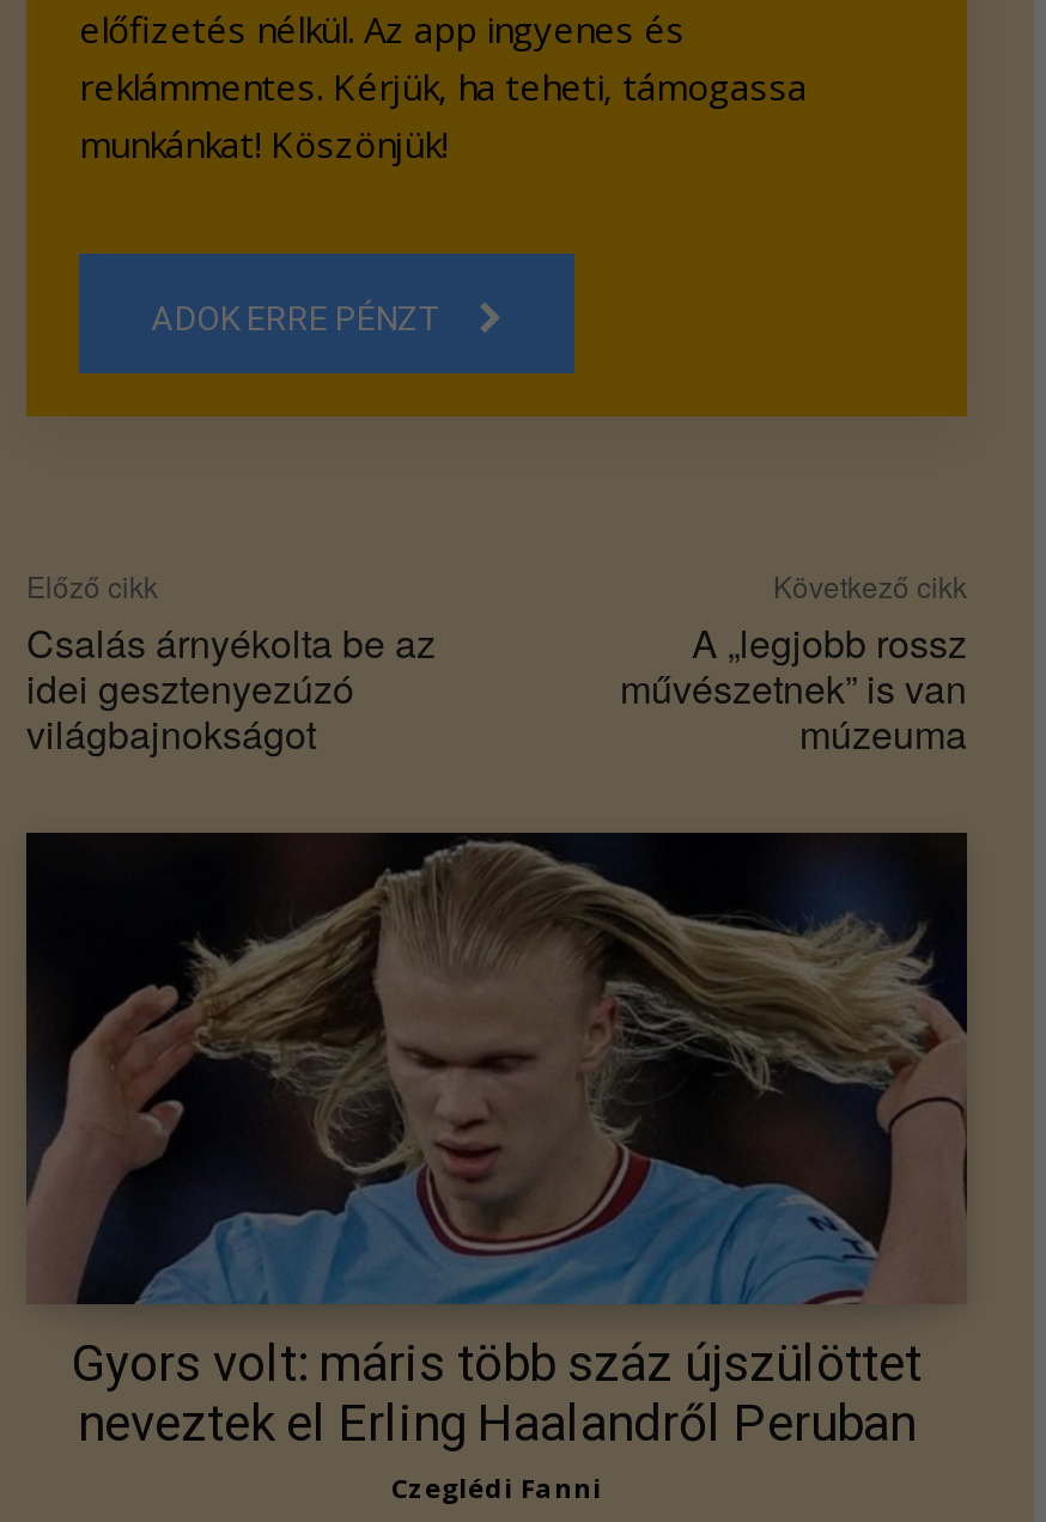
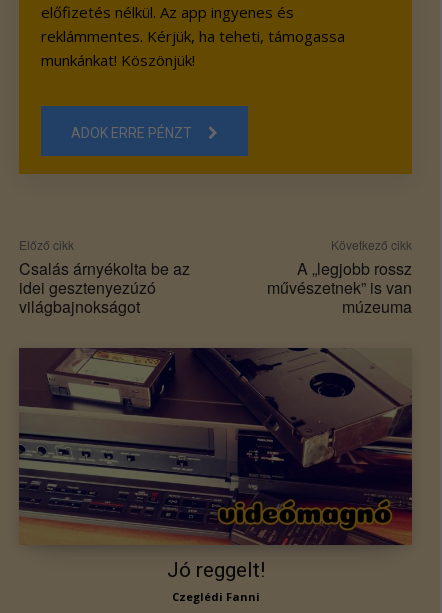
- [image]
- Gyors volt: máris több száz újszülöttet
- neveztek el Erling Haalandről Peruban
+ [image]
+ Jó reggelt!
